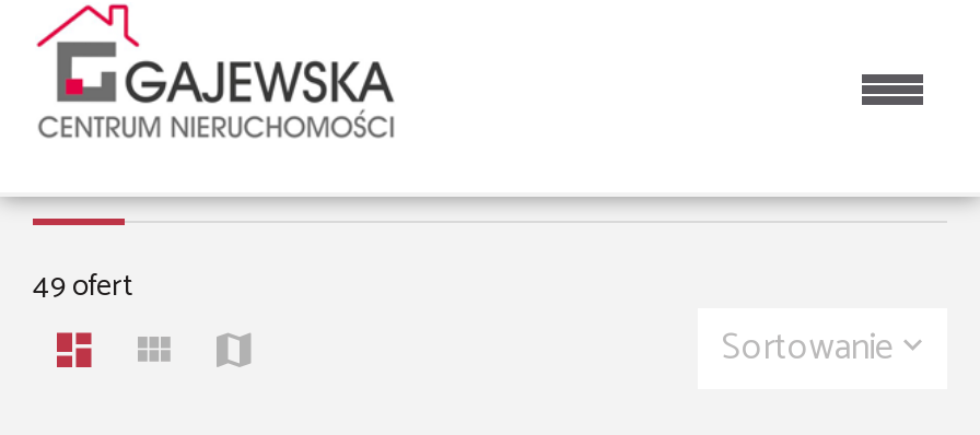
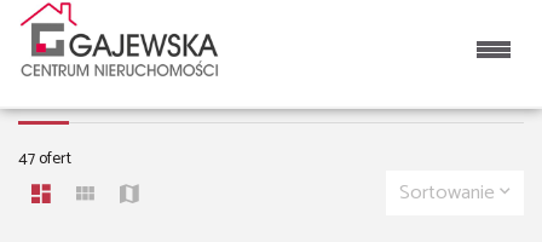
- 49 ofert
+ 47 ofert
